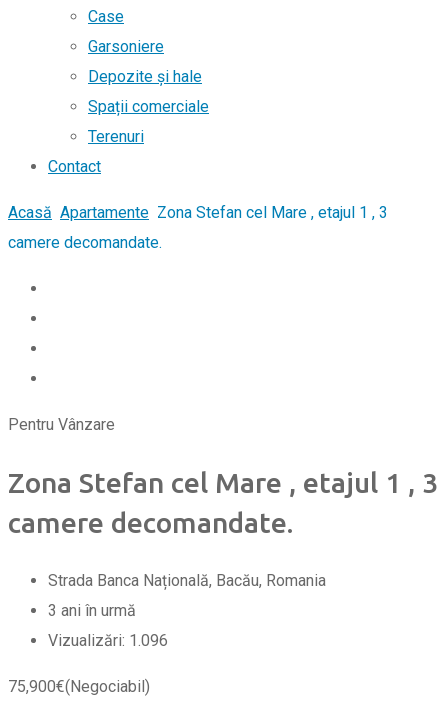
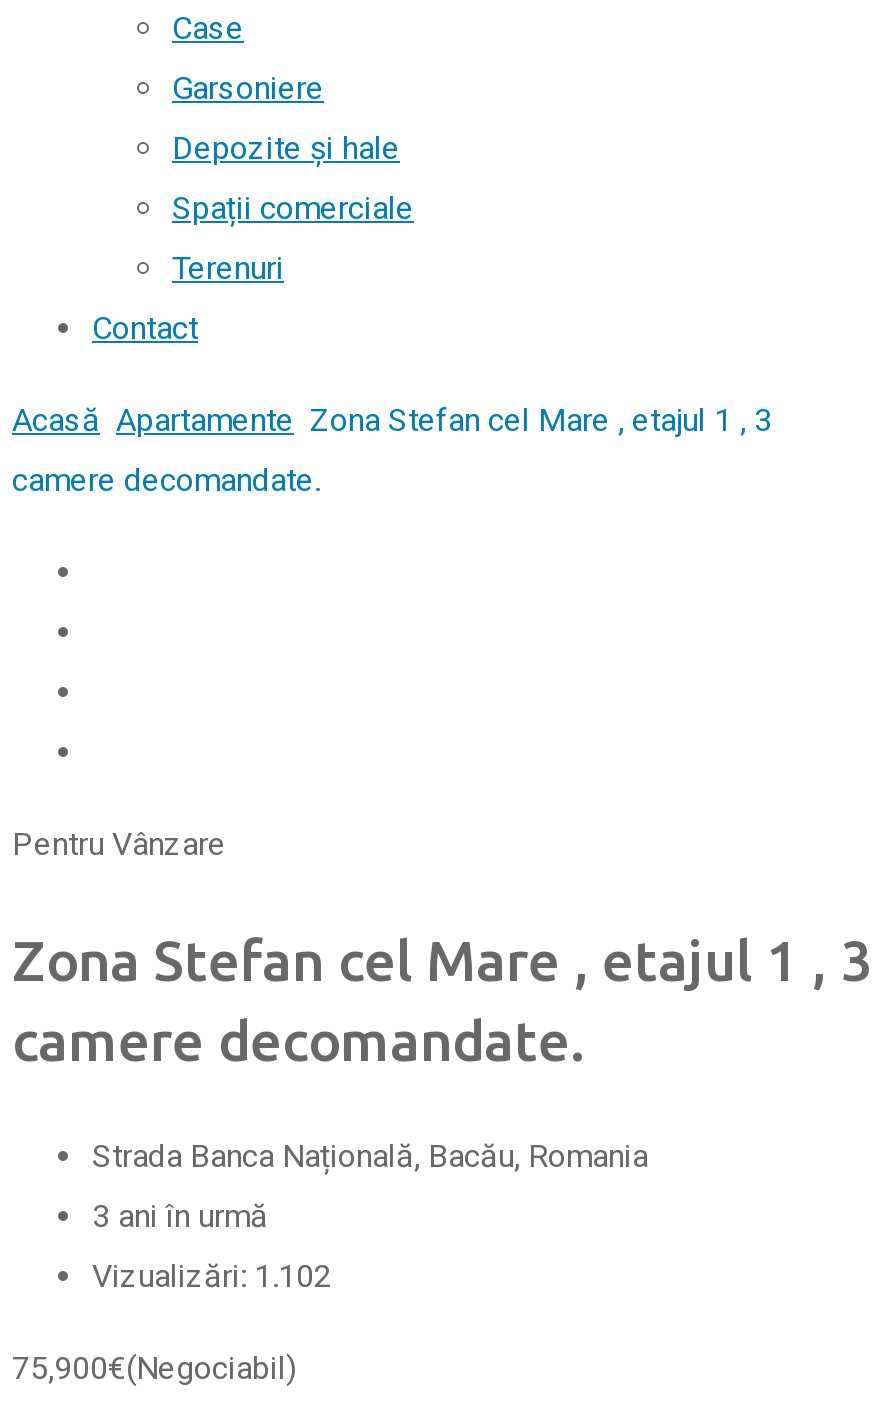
- Vizualizări: 1.096
+ Vizualizări: 1.102
